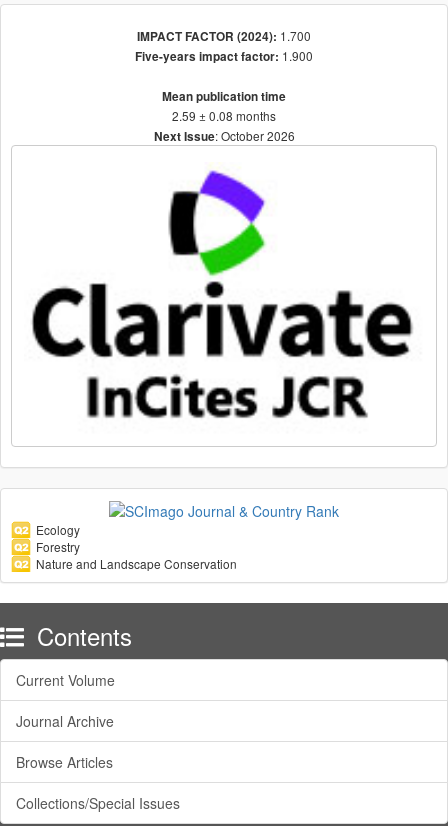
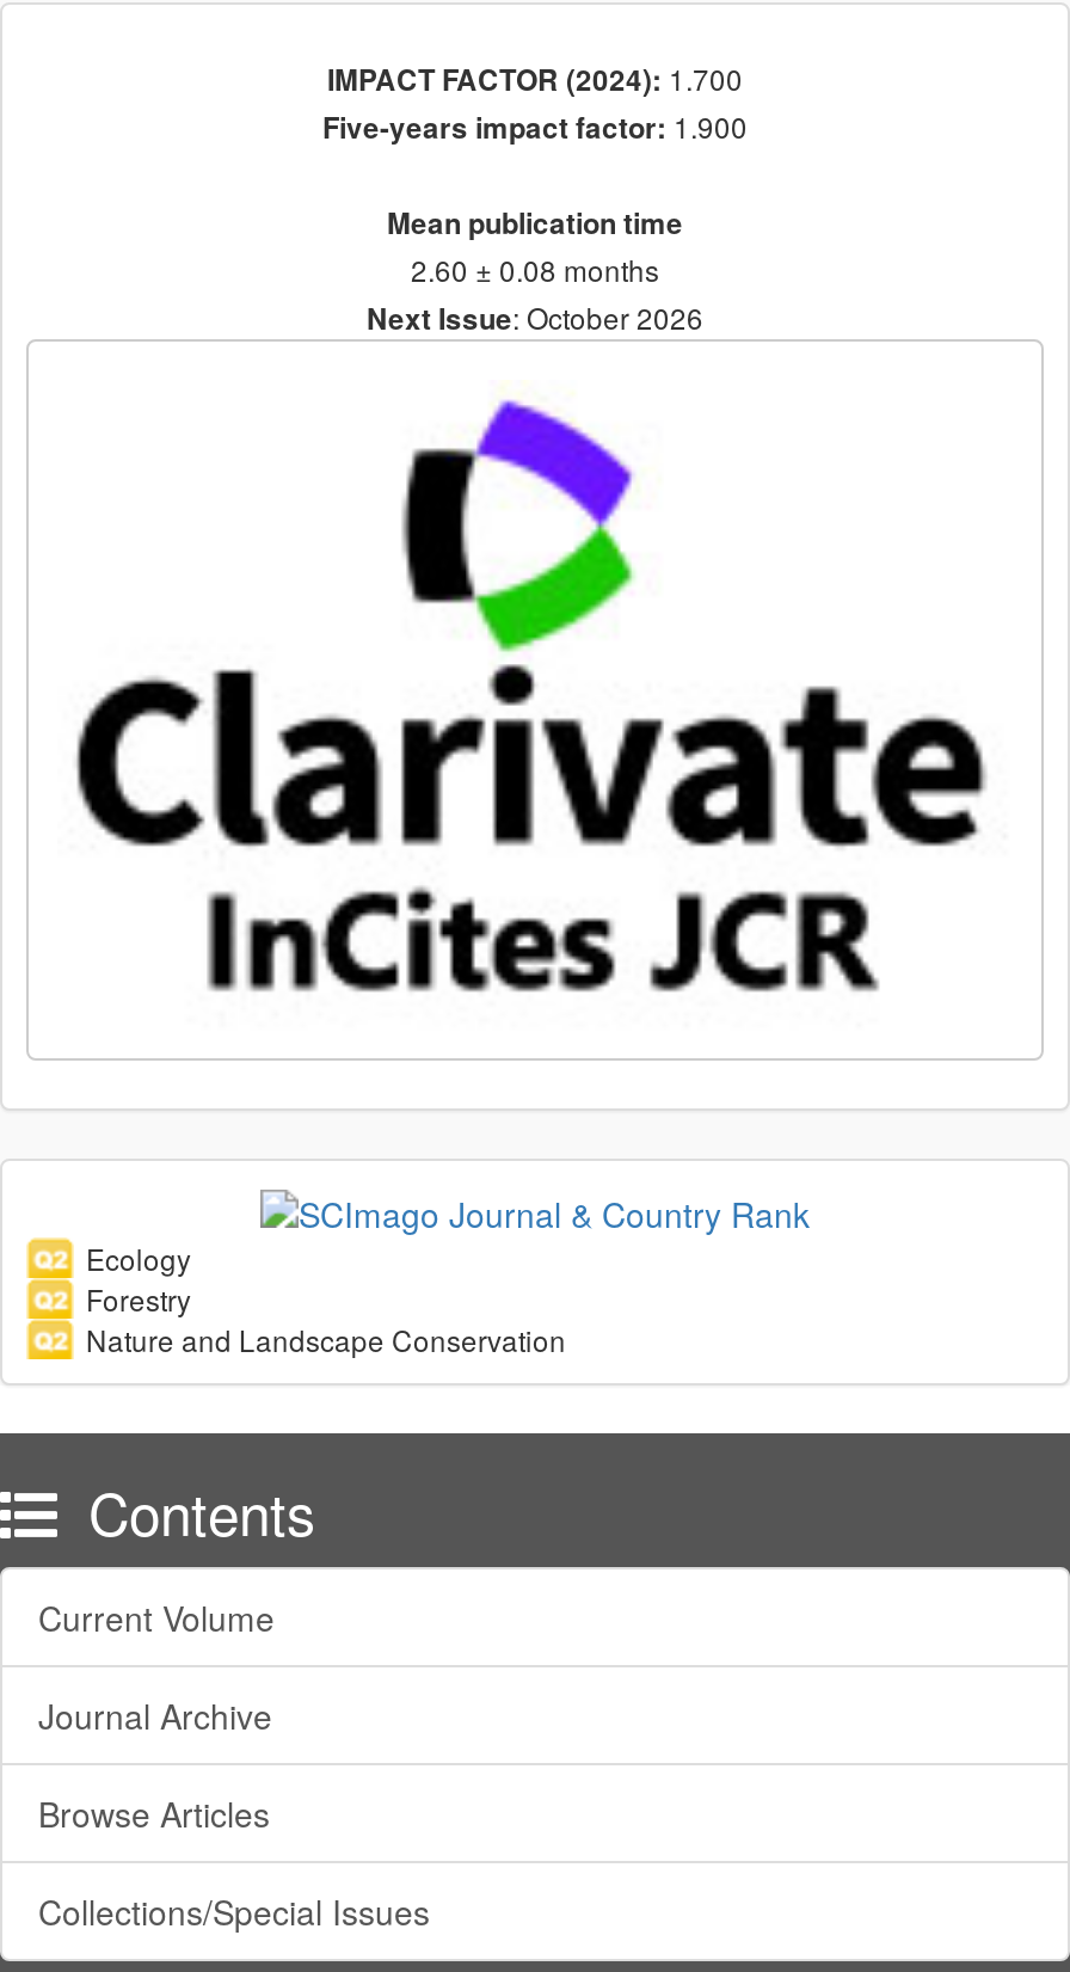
- 2.59 ± 0.08 months
+ 2.60 ± 0.08 months
